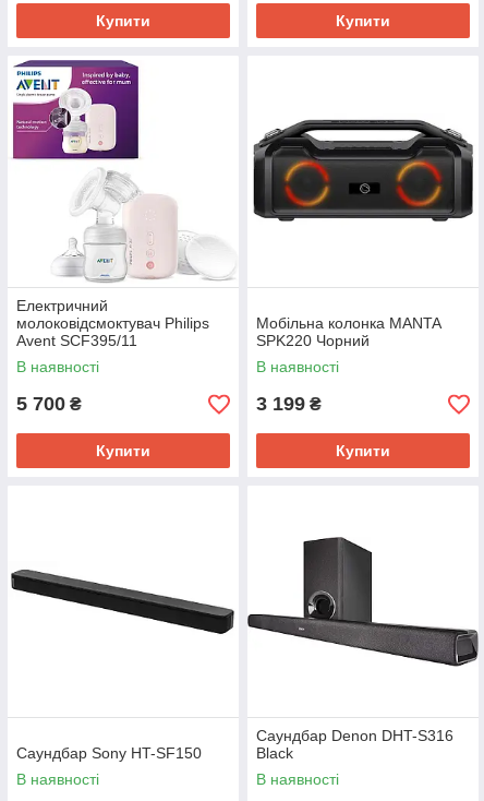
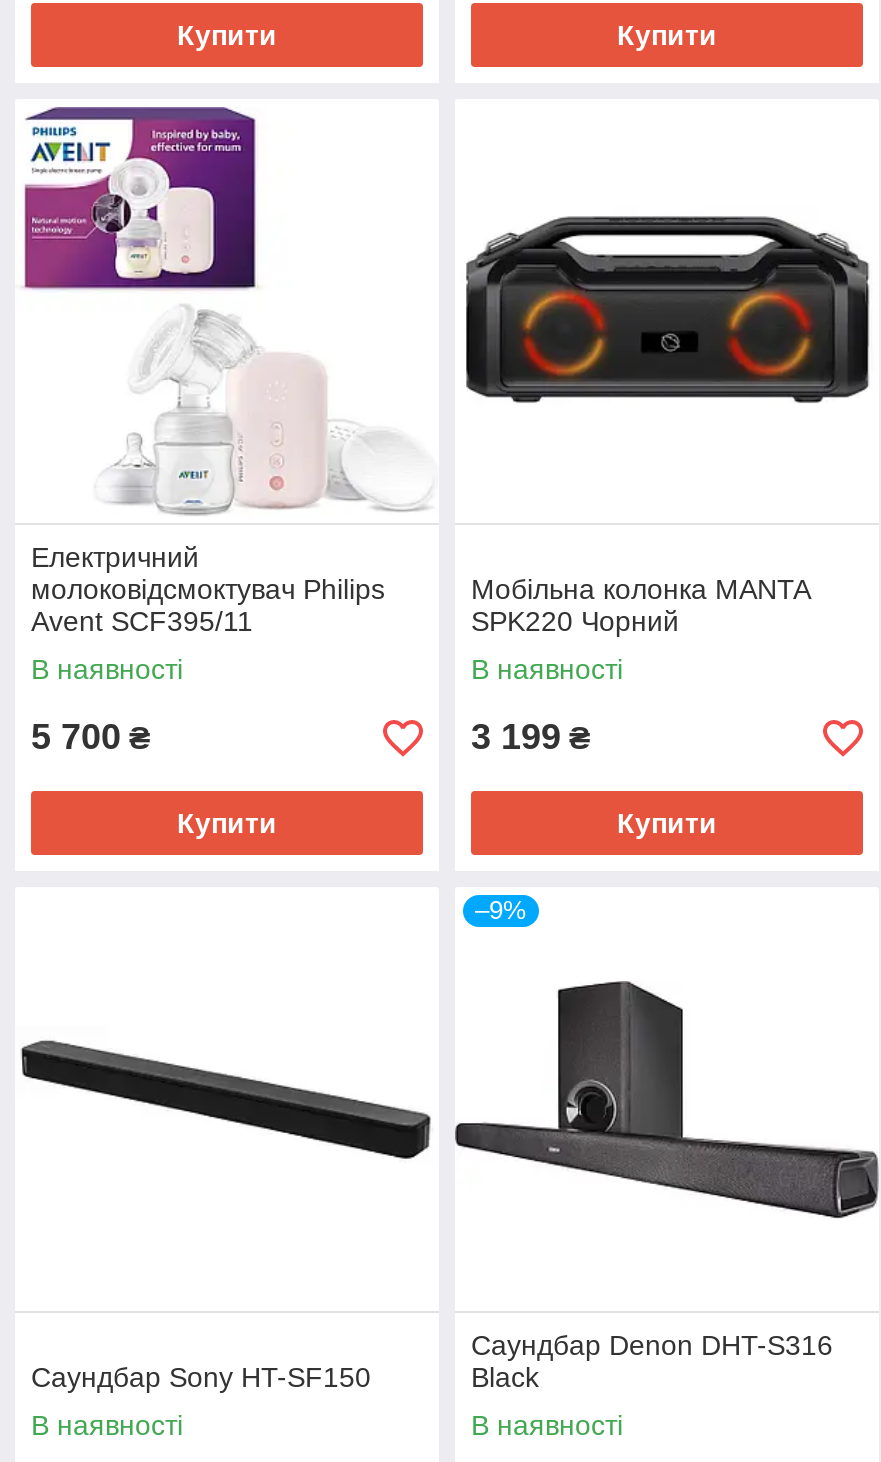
+ –9%
